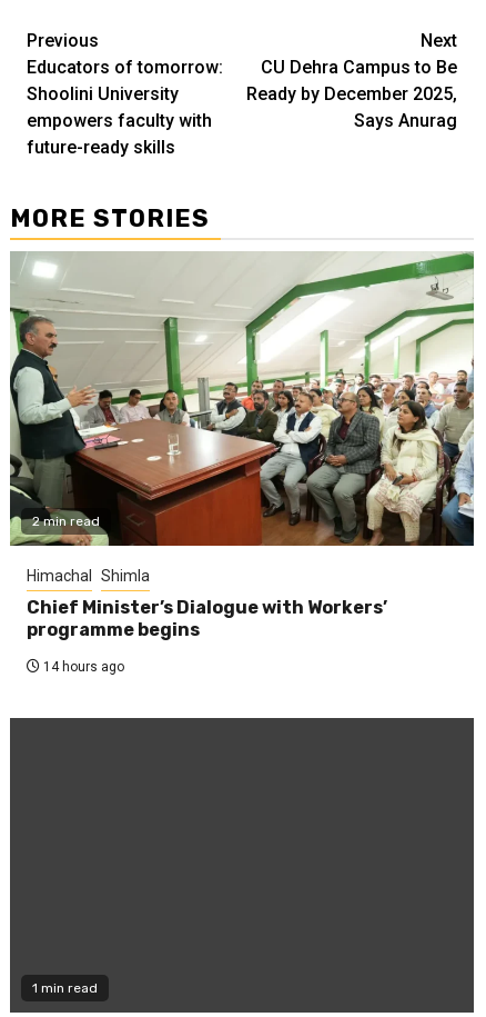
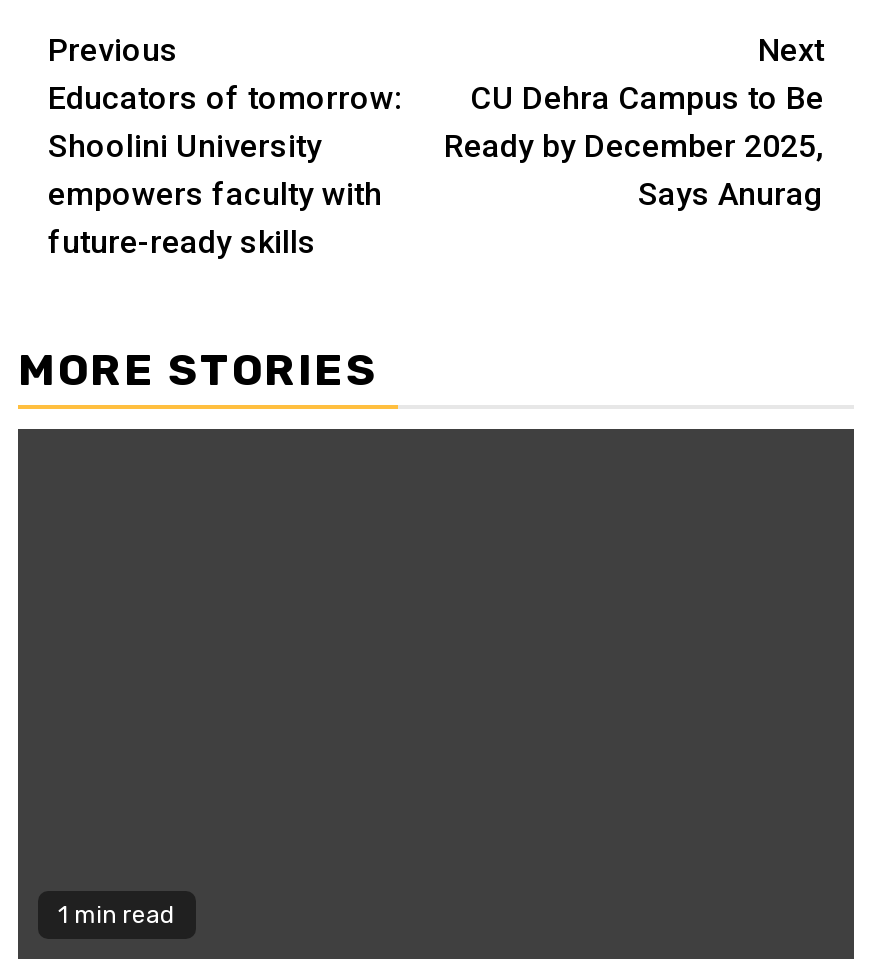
- [image]
- 2 min read
- Himachal Shimla
- Chief Minister’s Dialogue with Workers’
- programme begins
- 14 hours ago
